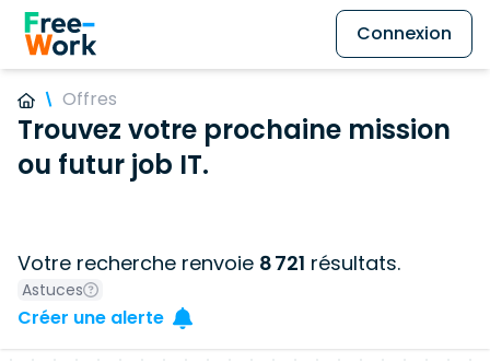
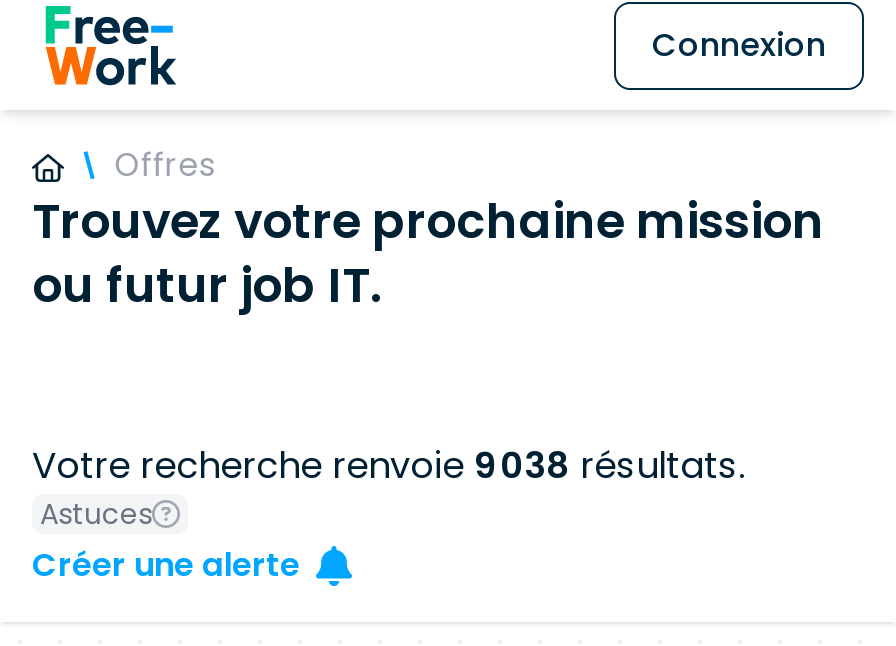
- Votre recherche renvoie 8 721 résultats.
+ Votre recherche renvoie 9 038 résultats.
